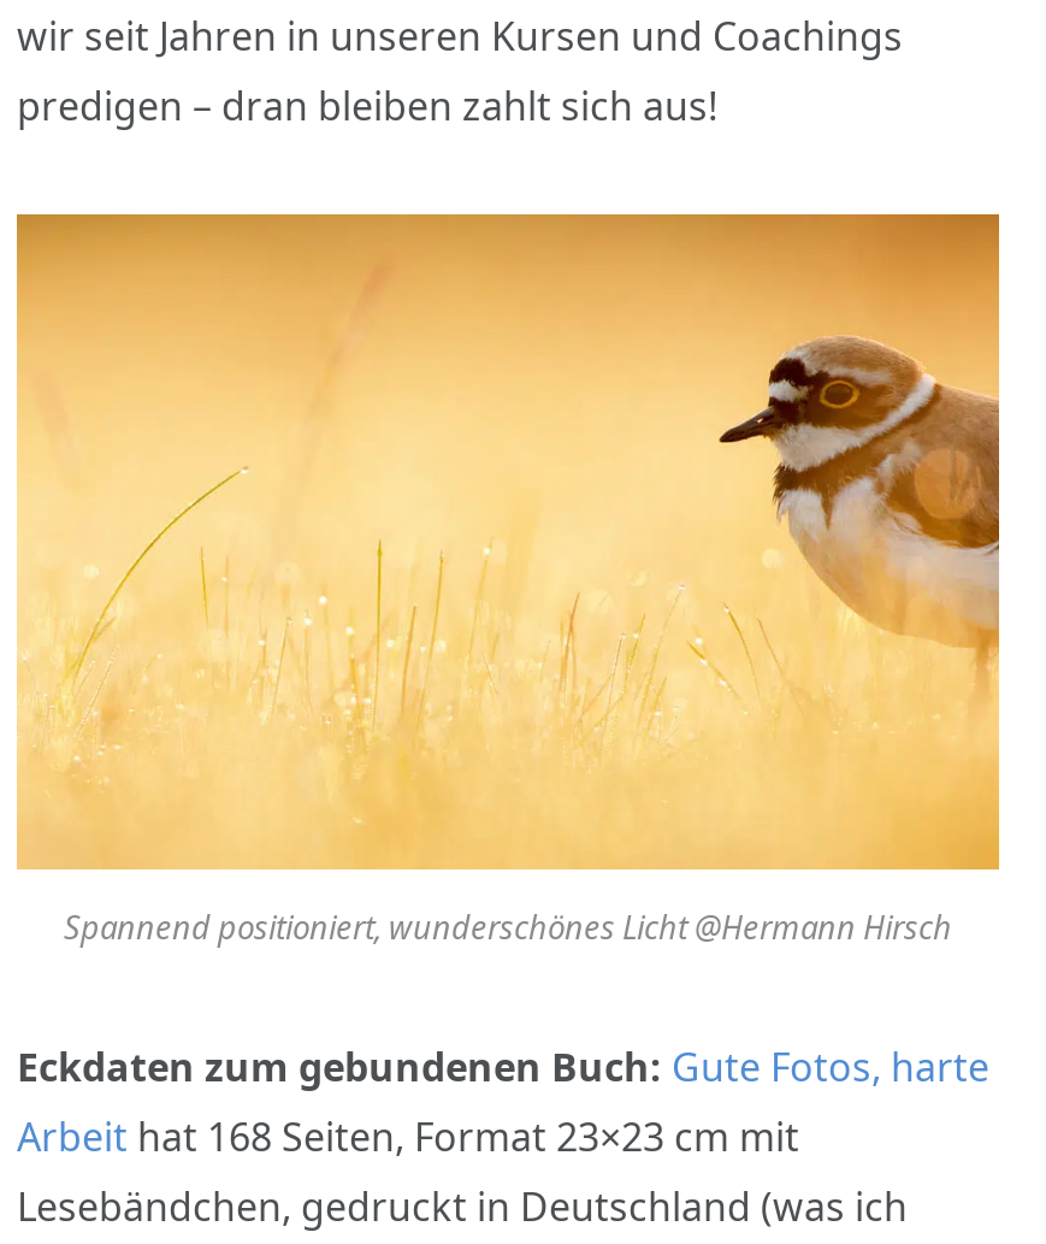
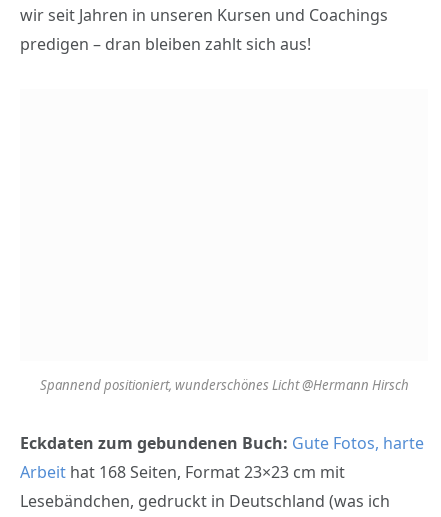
- [image]
